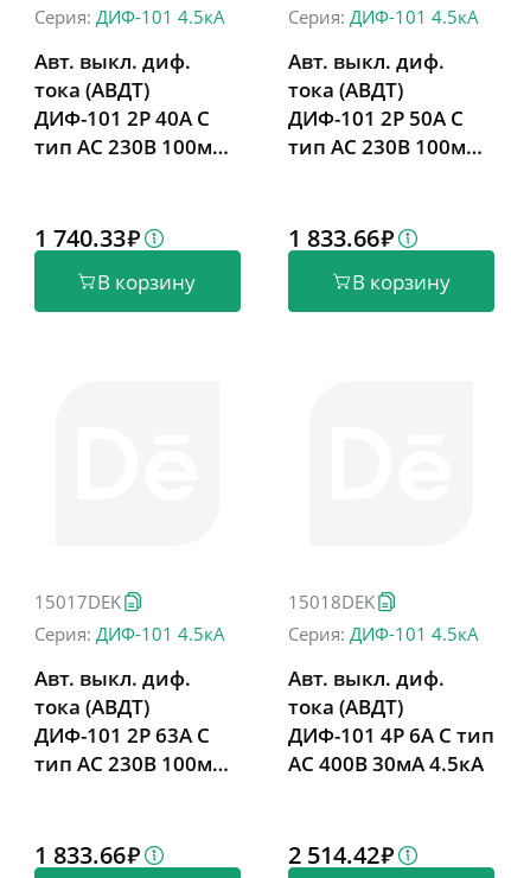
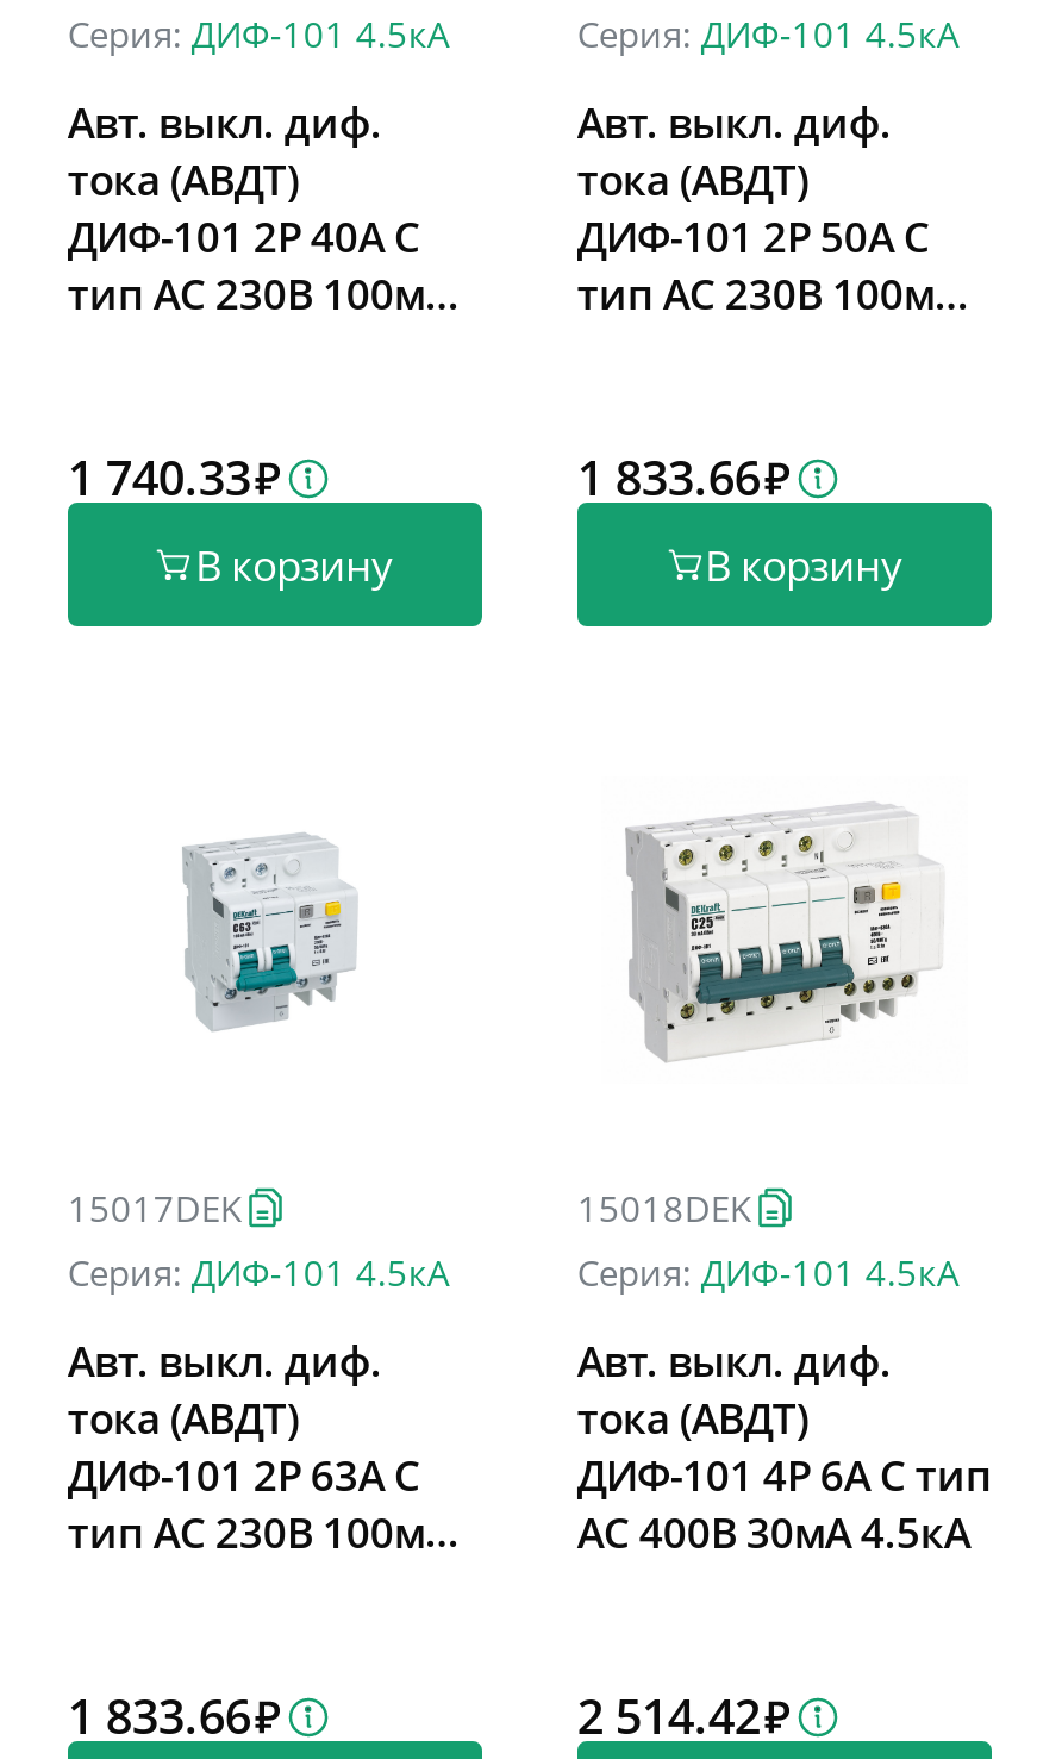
+ [image]

+ [image]
